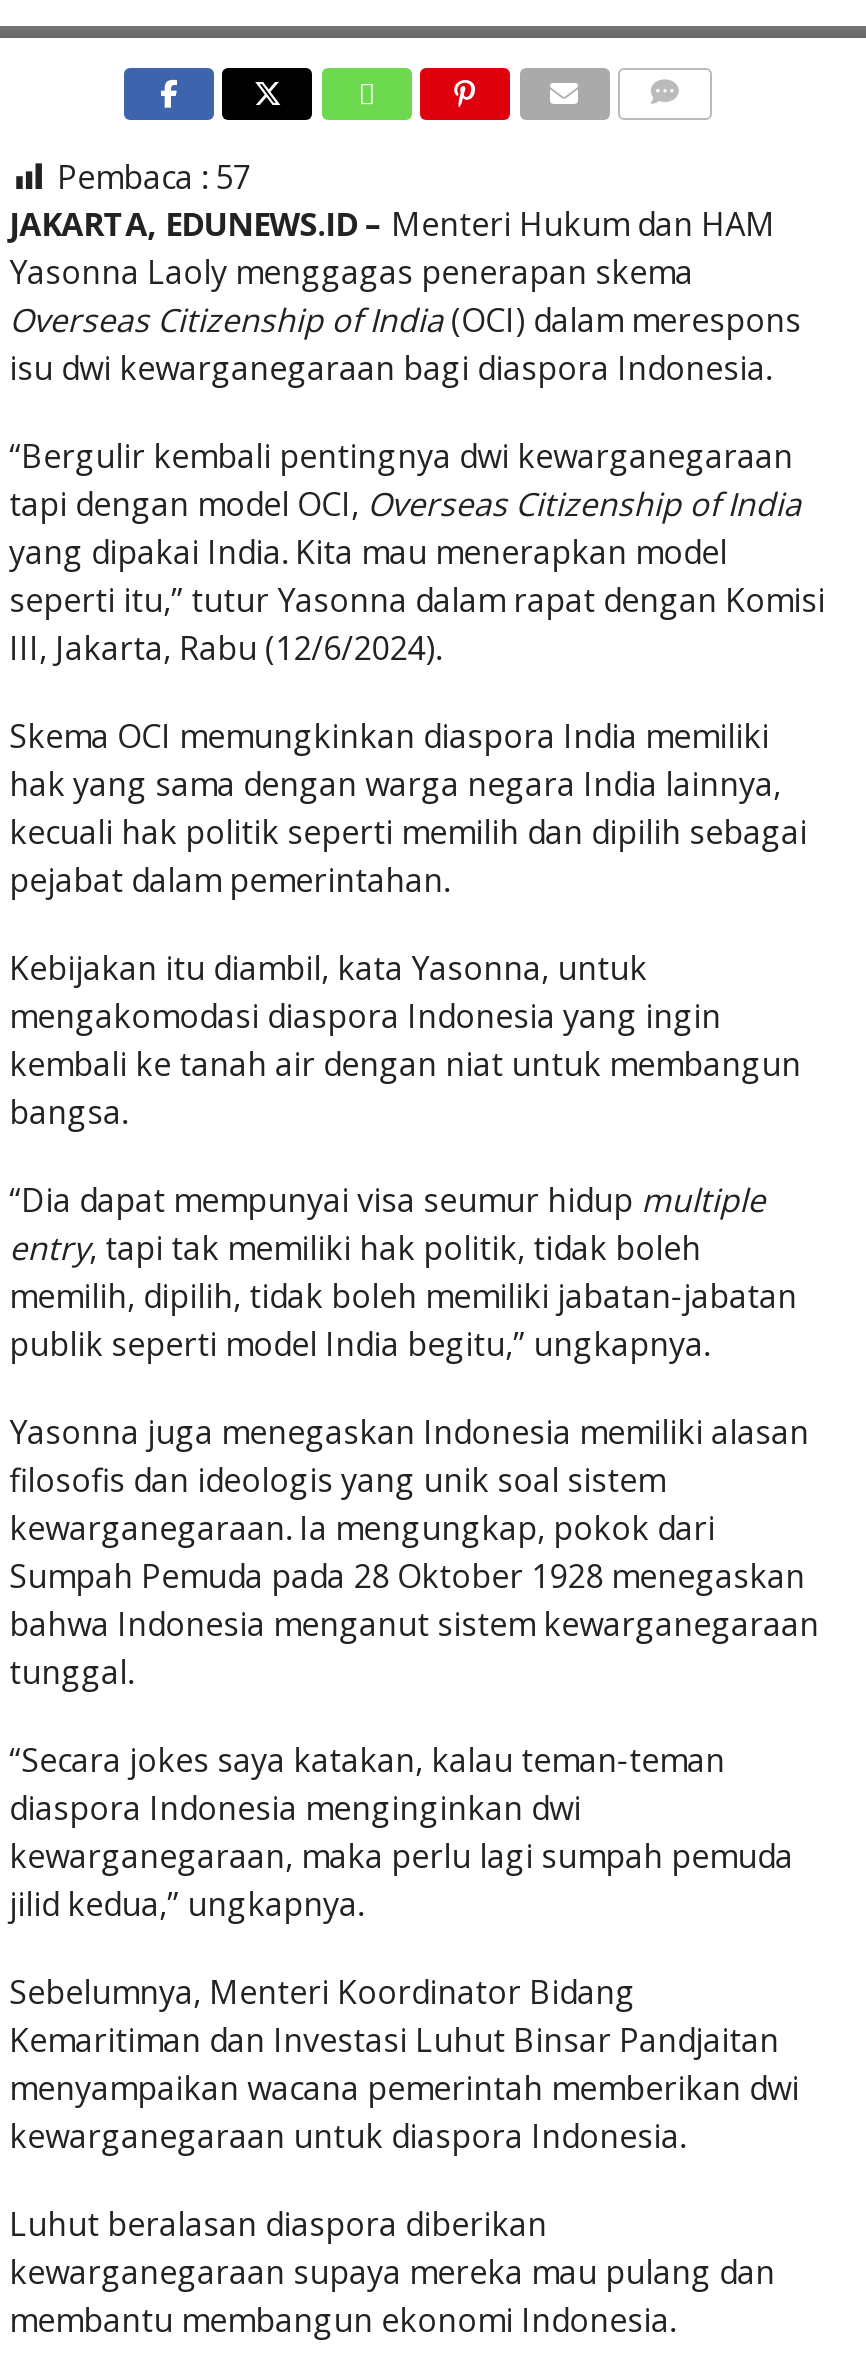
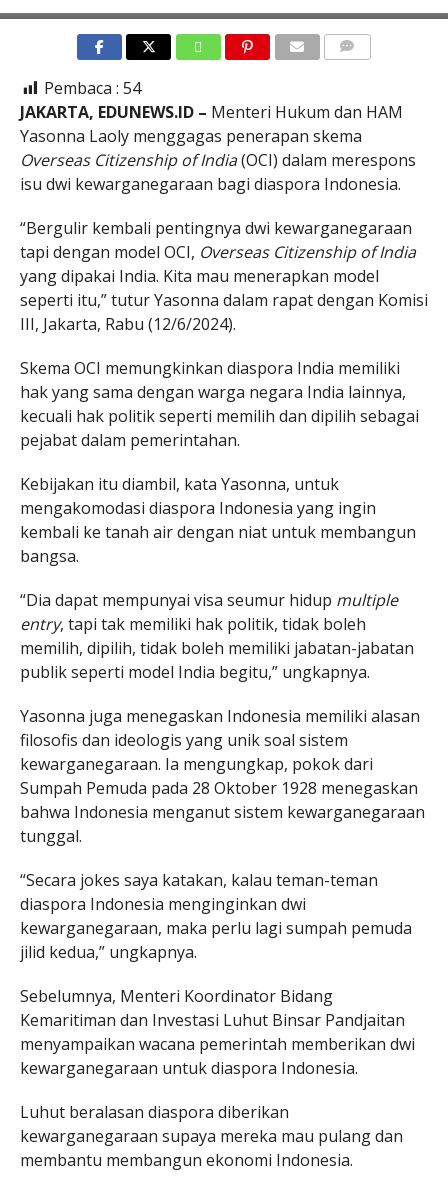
- Pembaca : 57
+ Pembaca : 54
